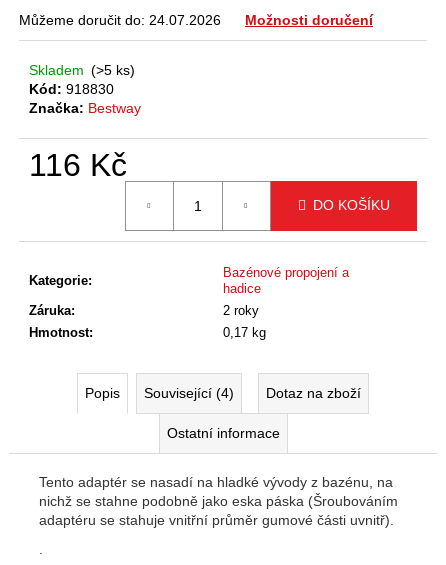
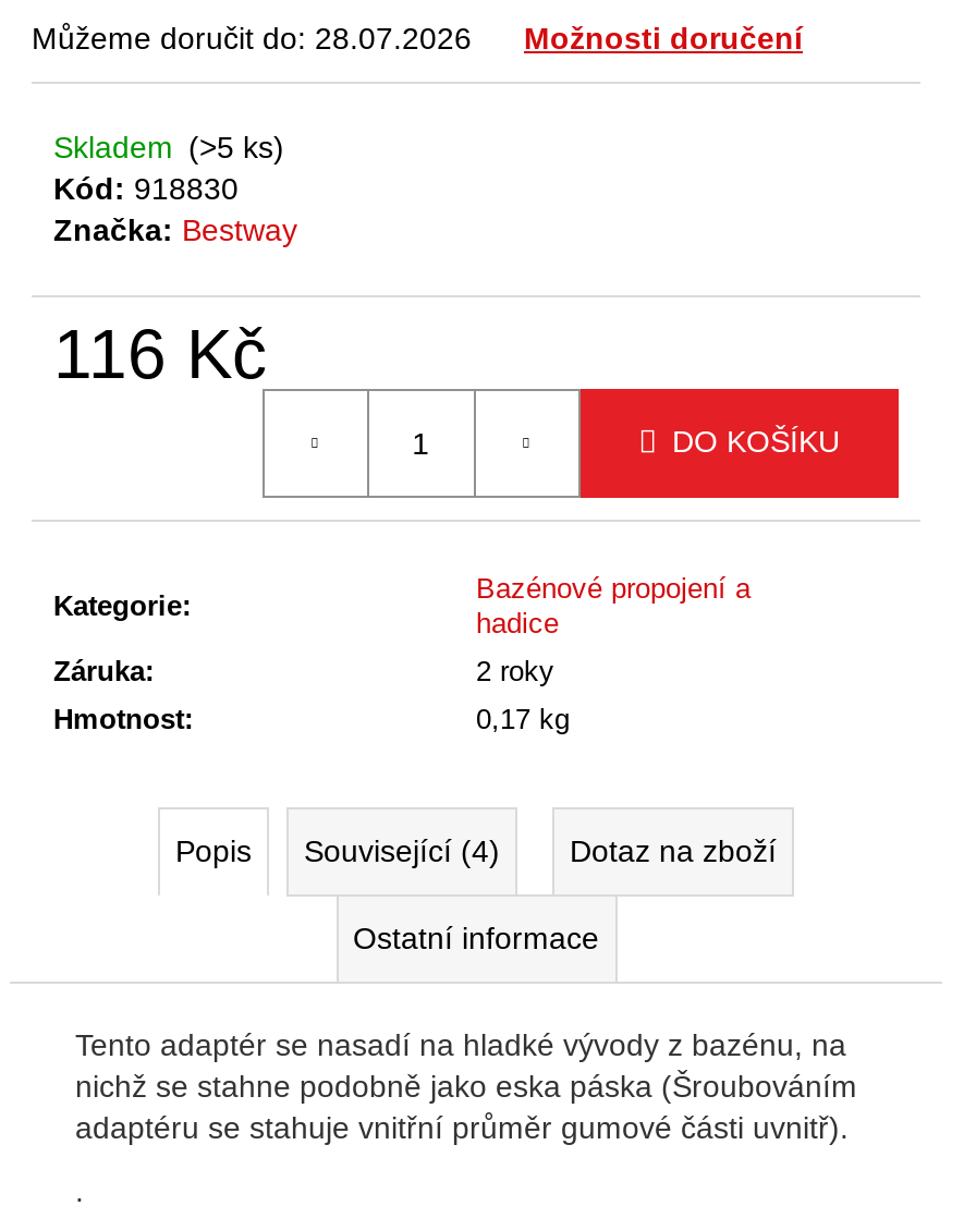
- Můžeme doručit do: 24.07.2026
+ Můžeme doručit do: 28.07.2026
